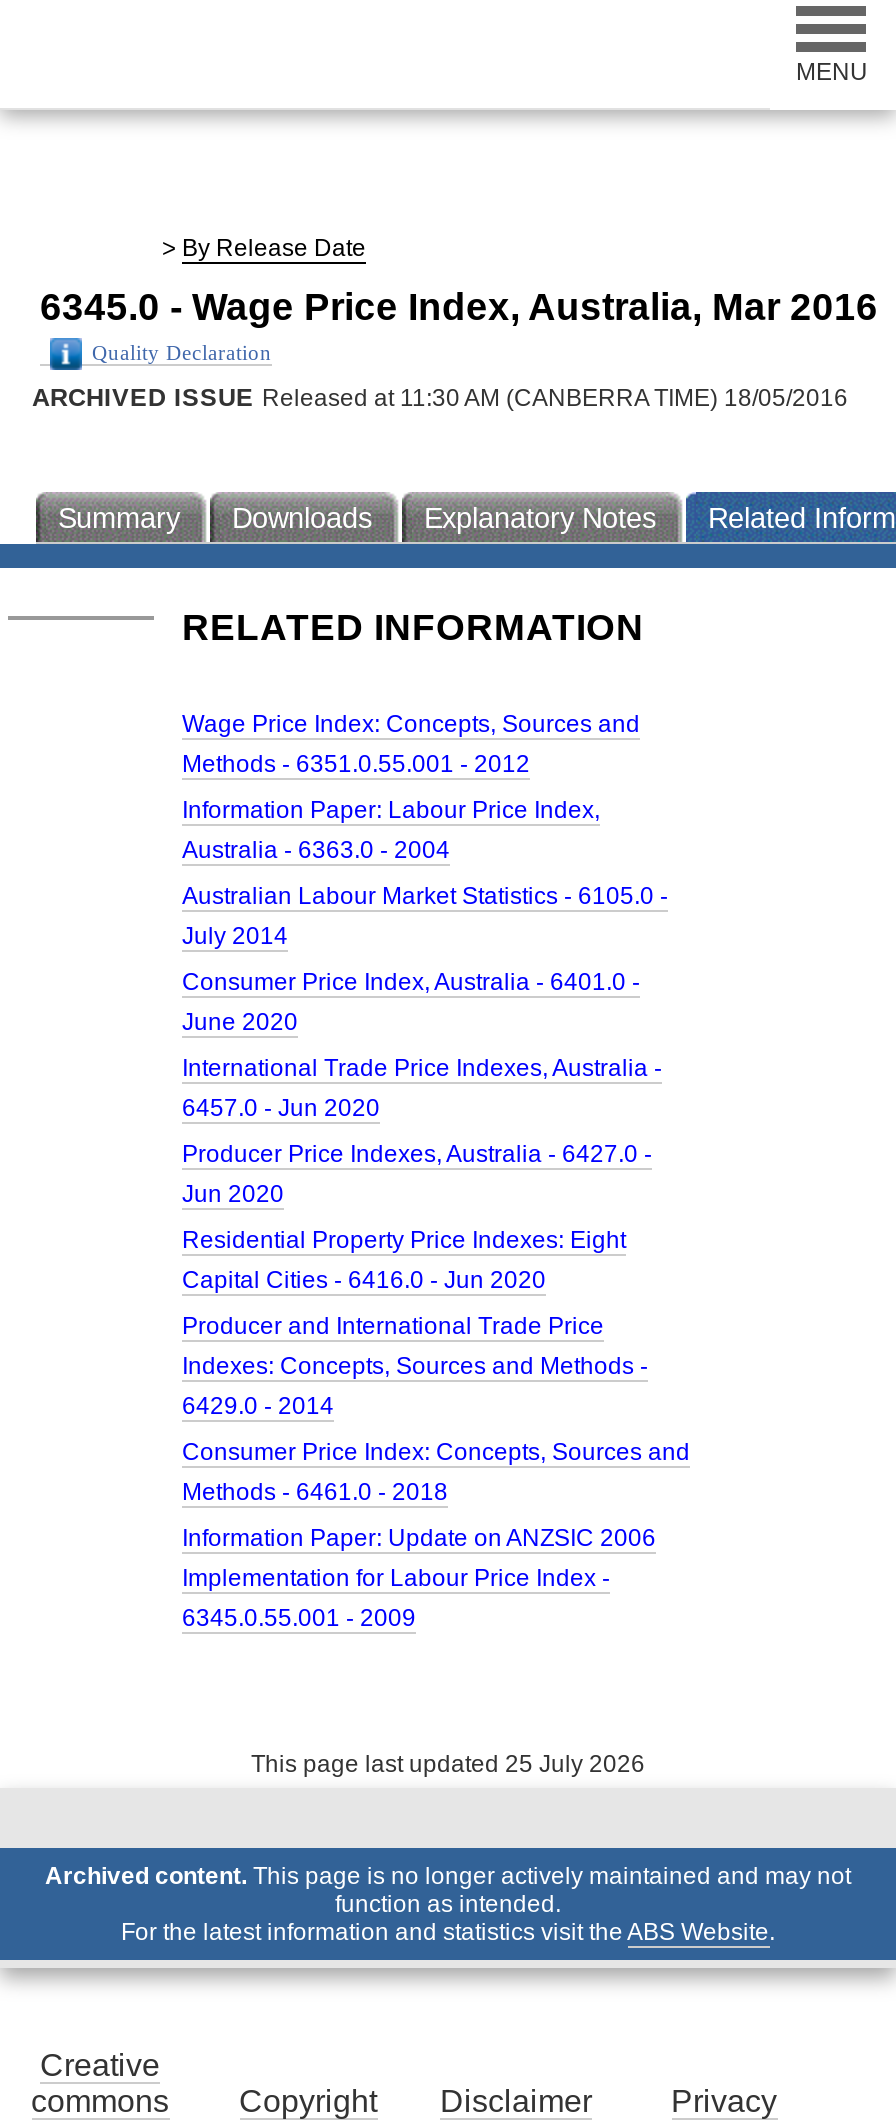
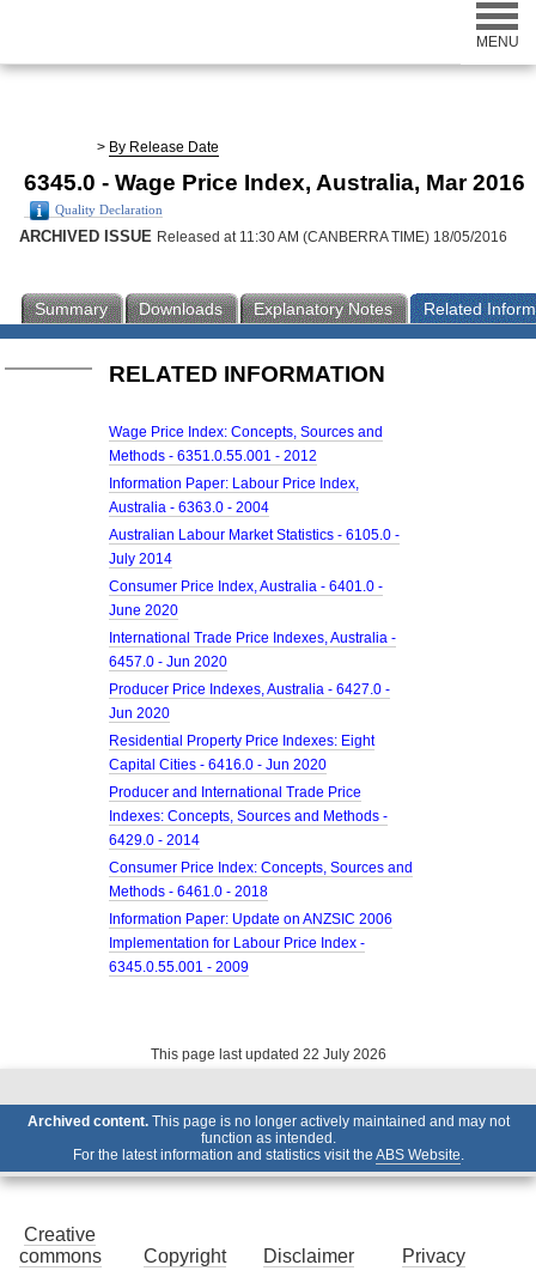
- This page last updated 25 July 2026
+ This page last updated 22 July 2026
